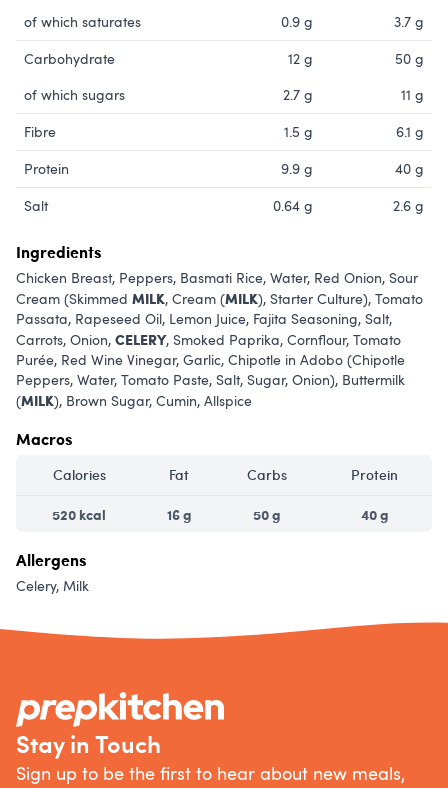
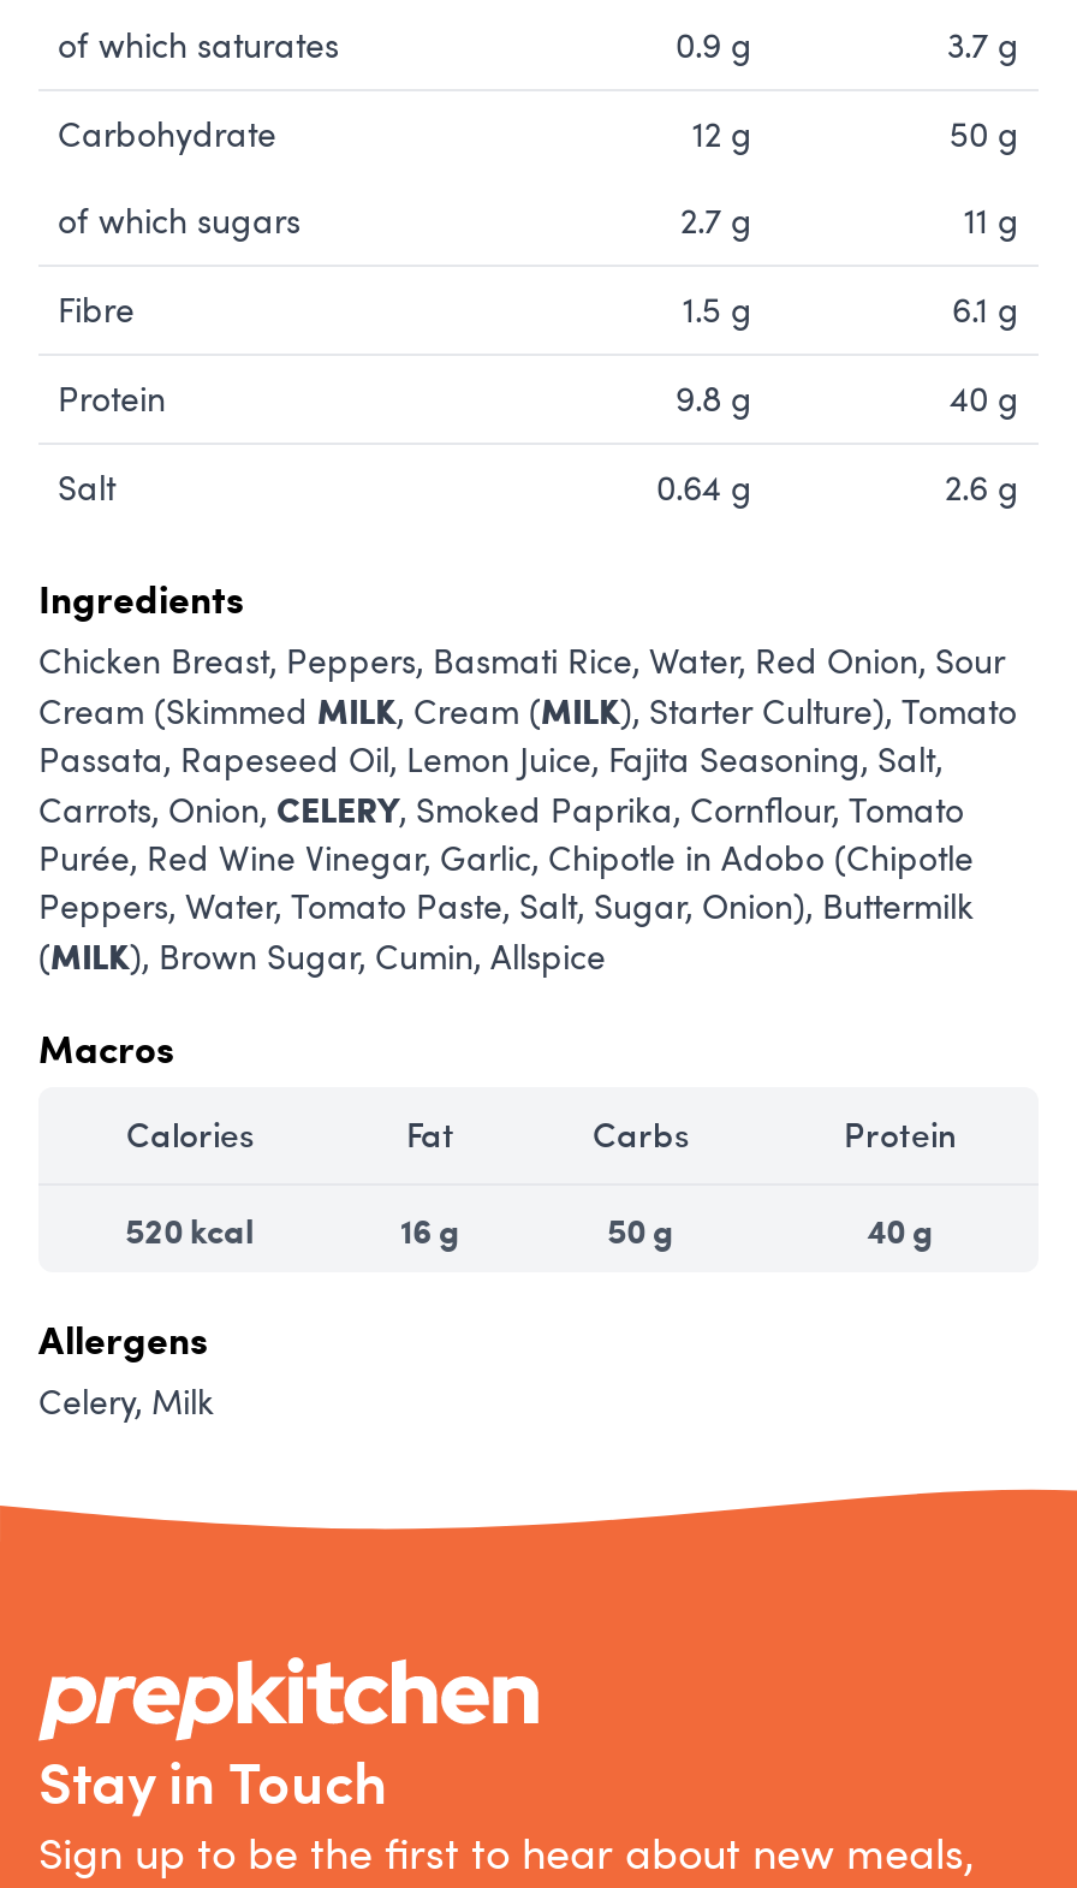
- 9.9 g
+ 9.8 g
